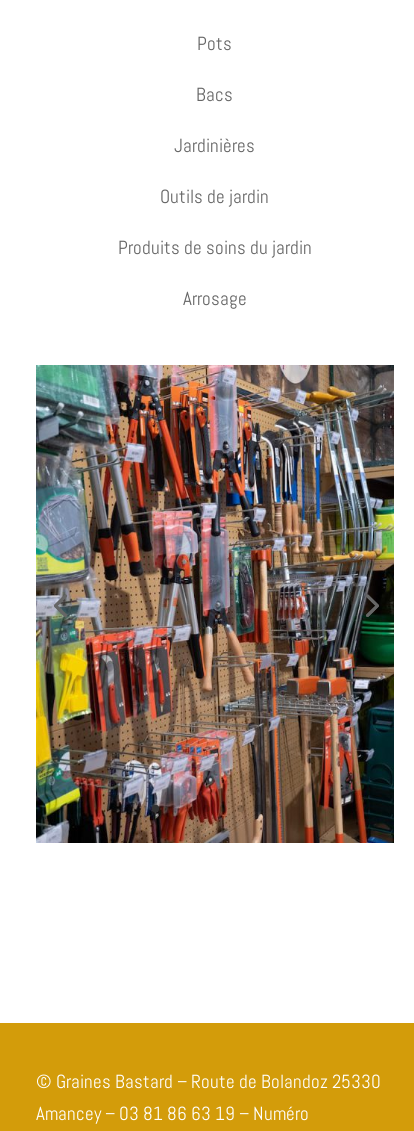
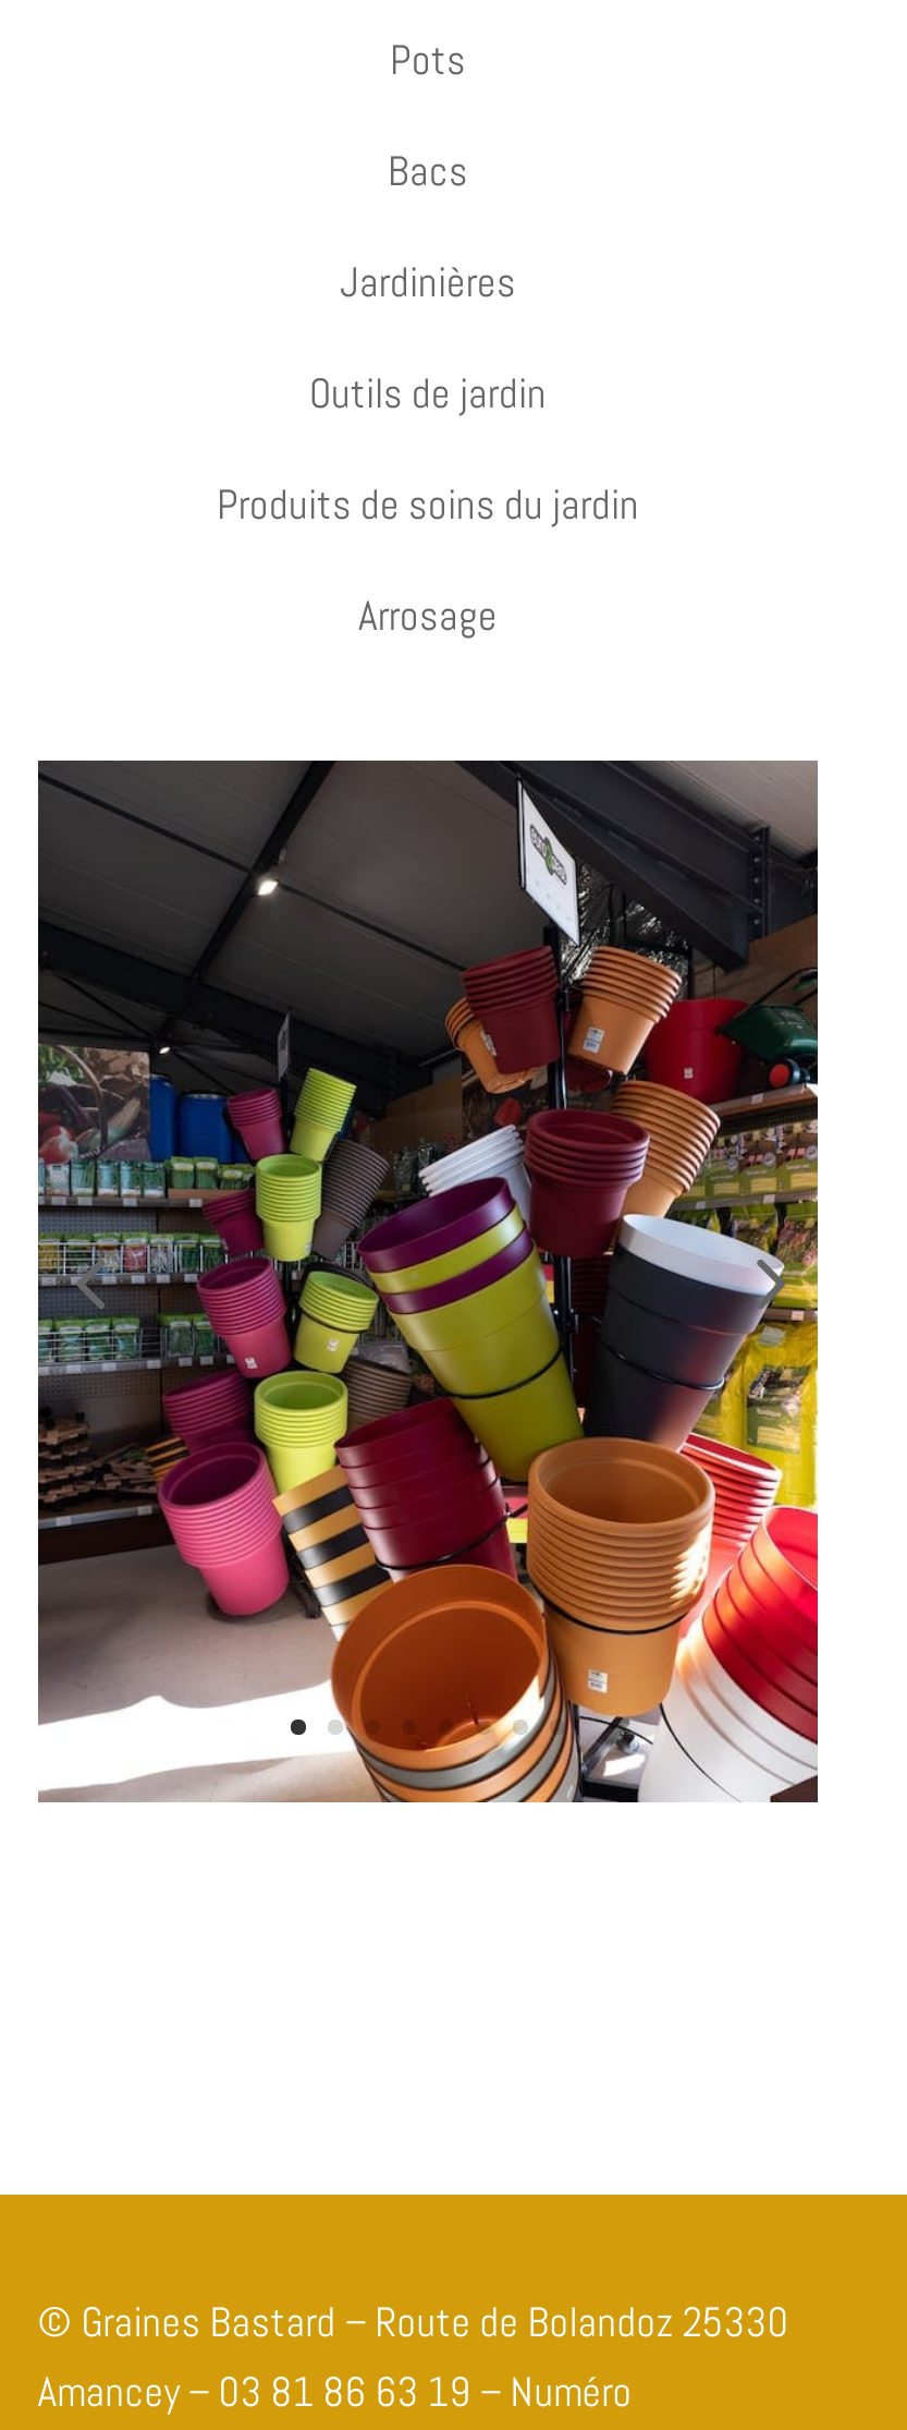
- [image]
+ [image]
